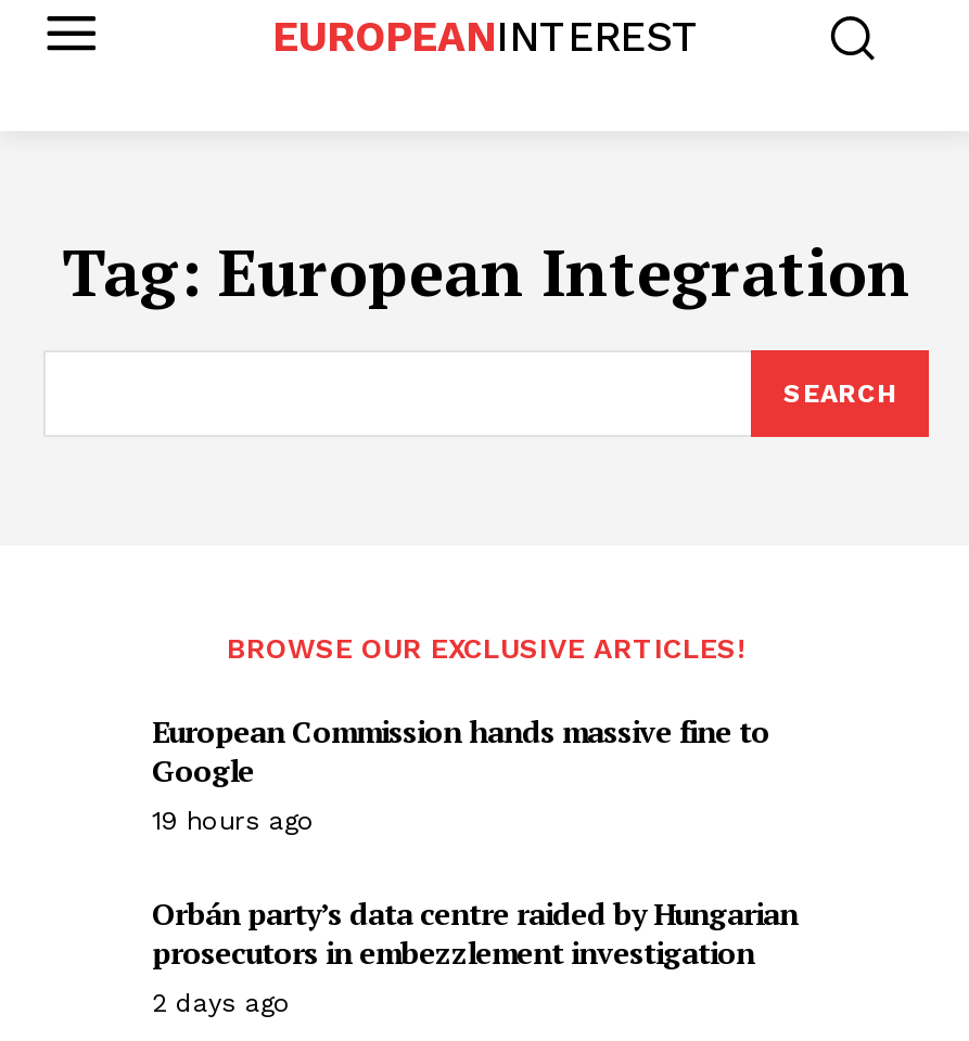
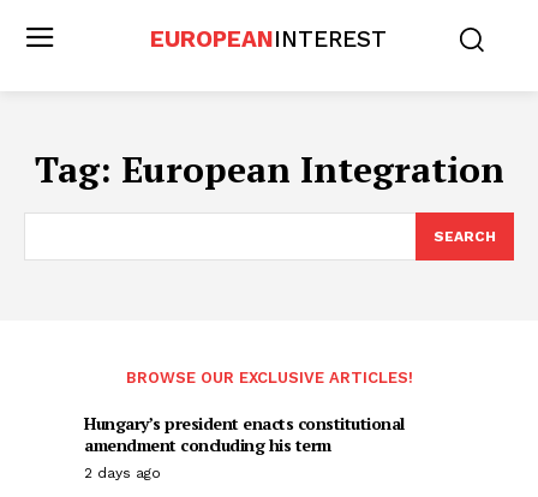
- European Commission hands massive fine to
- Google
- 19 hours ago
- Orbán party’s data centre raided by Hungarian
- prosecutors in embezzlement investigation
+ Hungary’s president enacts constitutional
+ amendment concluding his term
